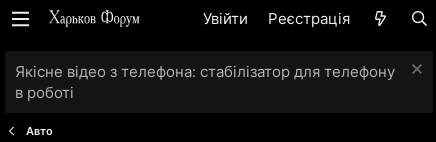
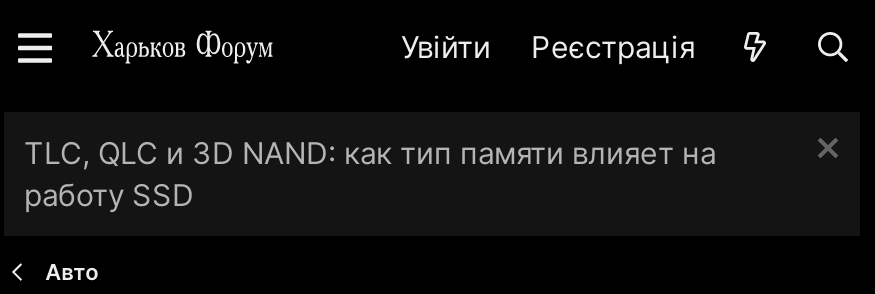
- Якісне відео з телефона: стабілізатор для телефону
- в роботі
+ TLC, QLC и 3D NAND: как тип памяти влияет на
+ работу SSD
